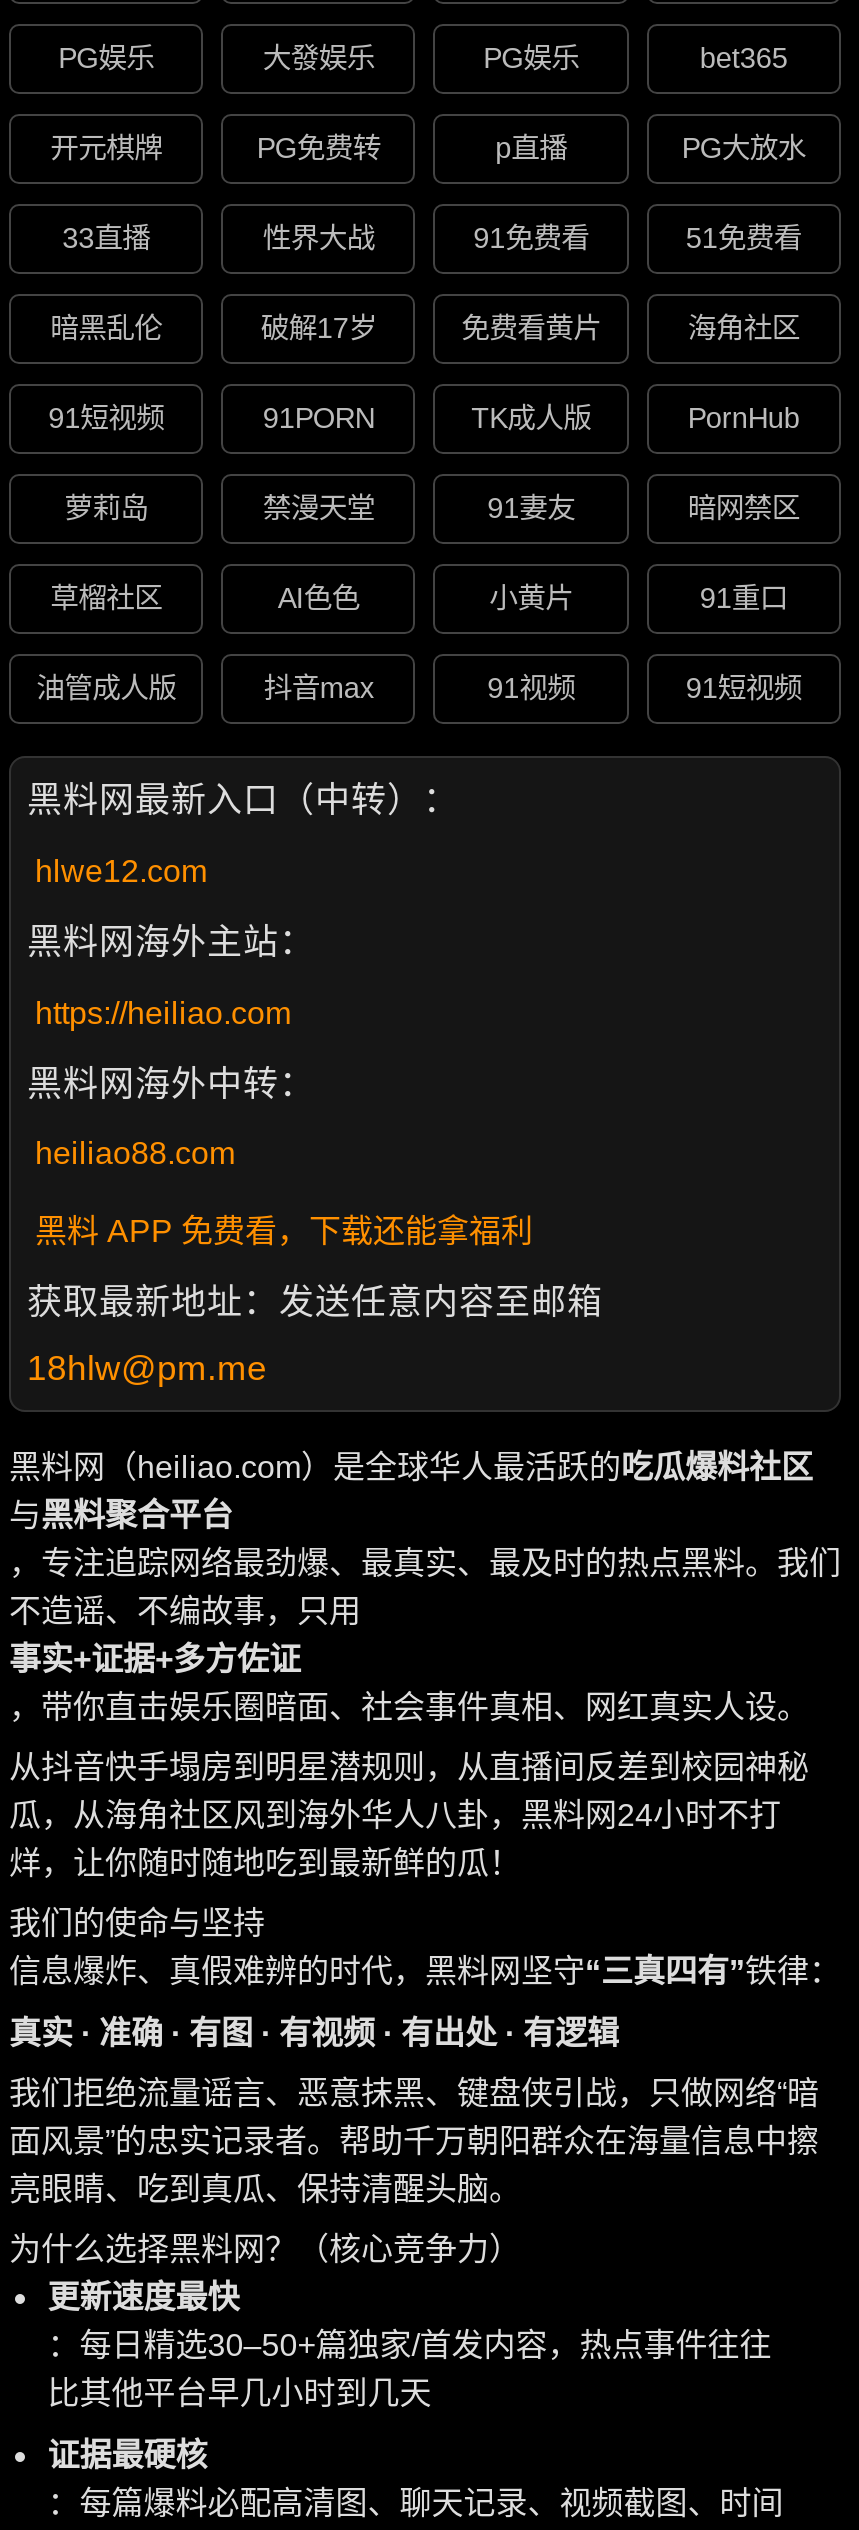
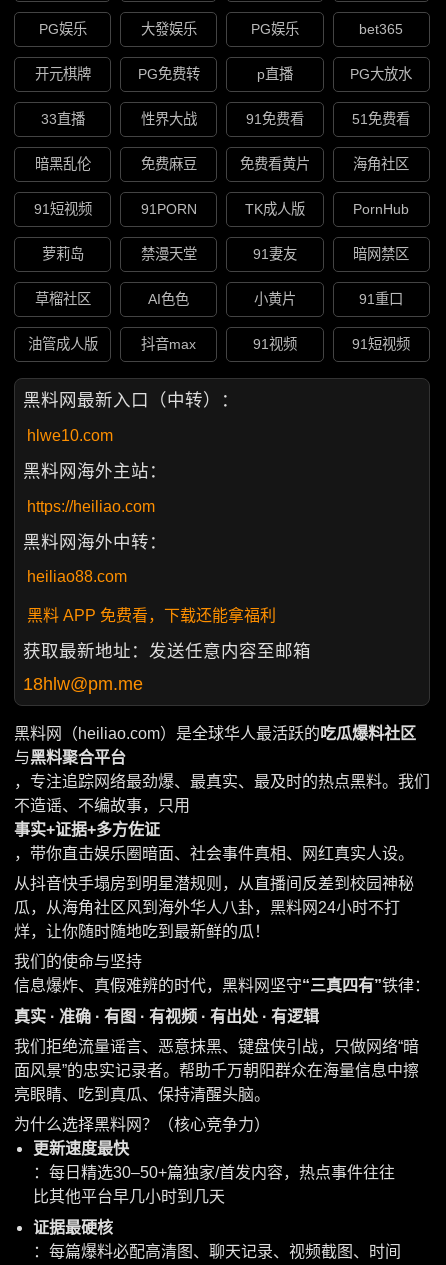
- 破解17岁
+ 免费麻豆

- hlwe12.com
+ hlwe10.com
